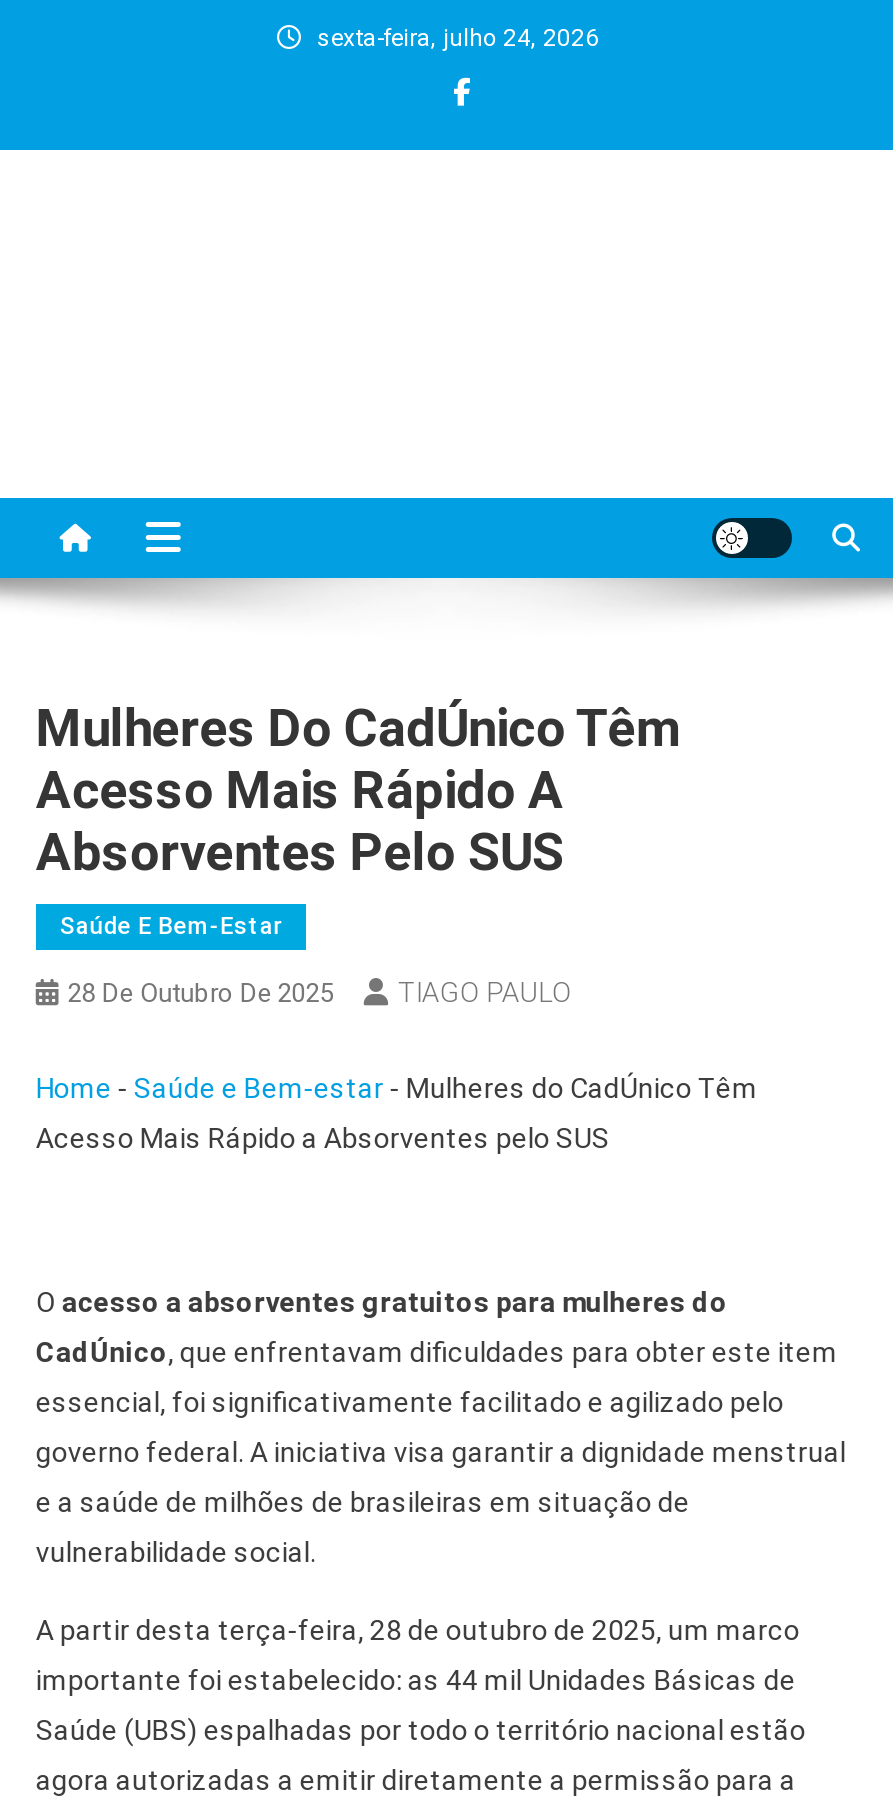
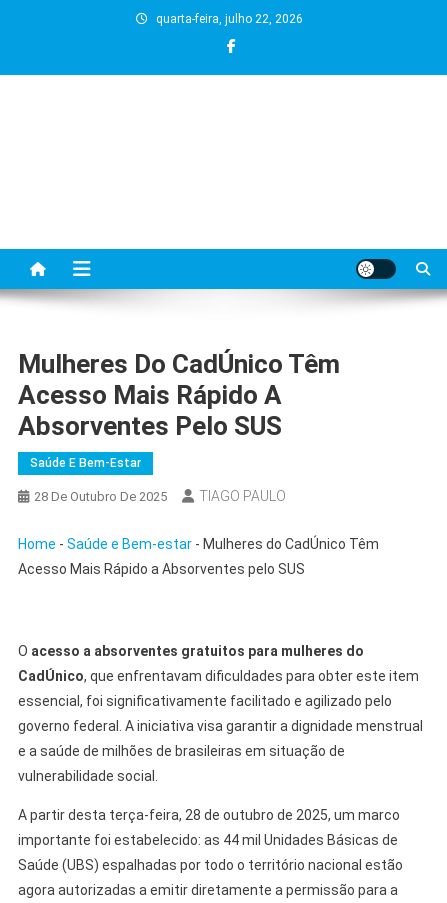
- sexta-feira, julho 24, 2026
+ quarta-feira, julho 22, 2026
